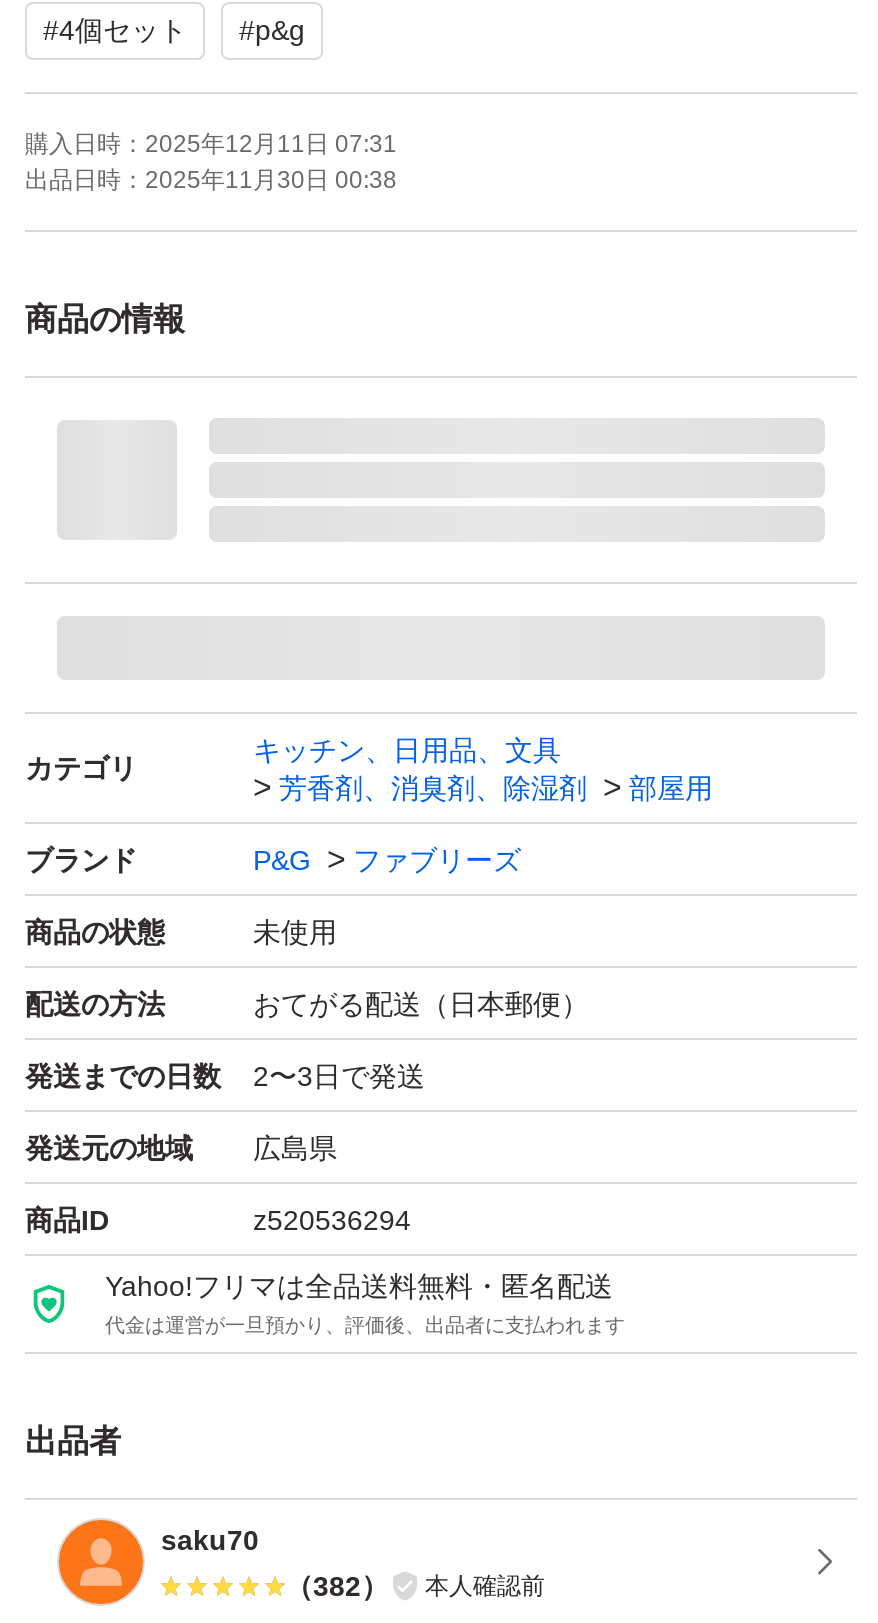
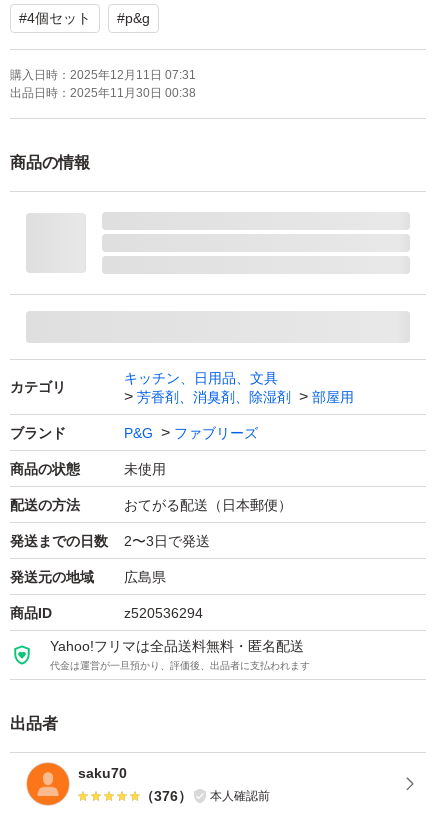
- （382） 本人確認前
+ （376） 本人確認前
